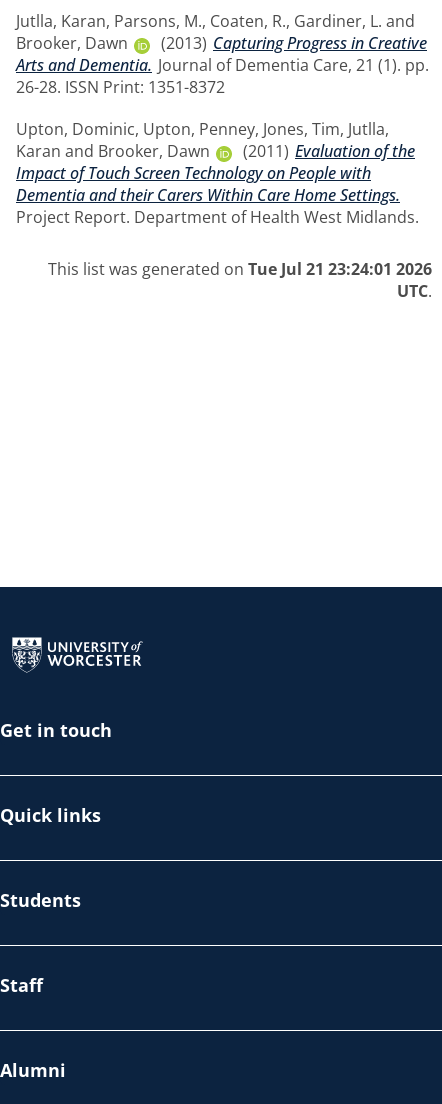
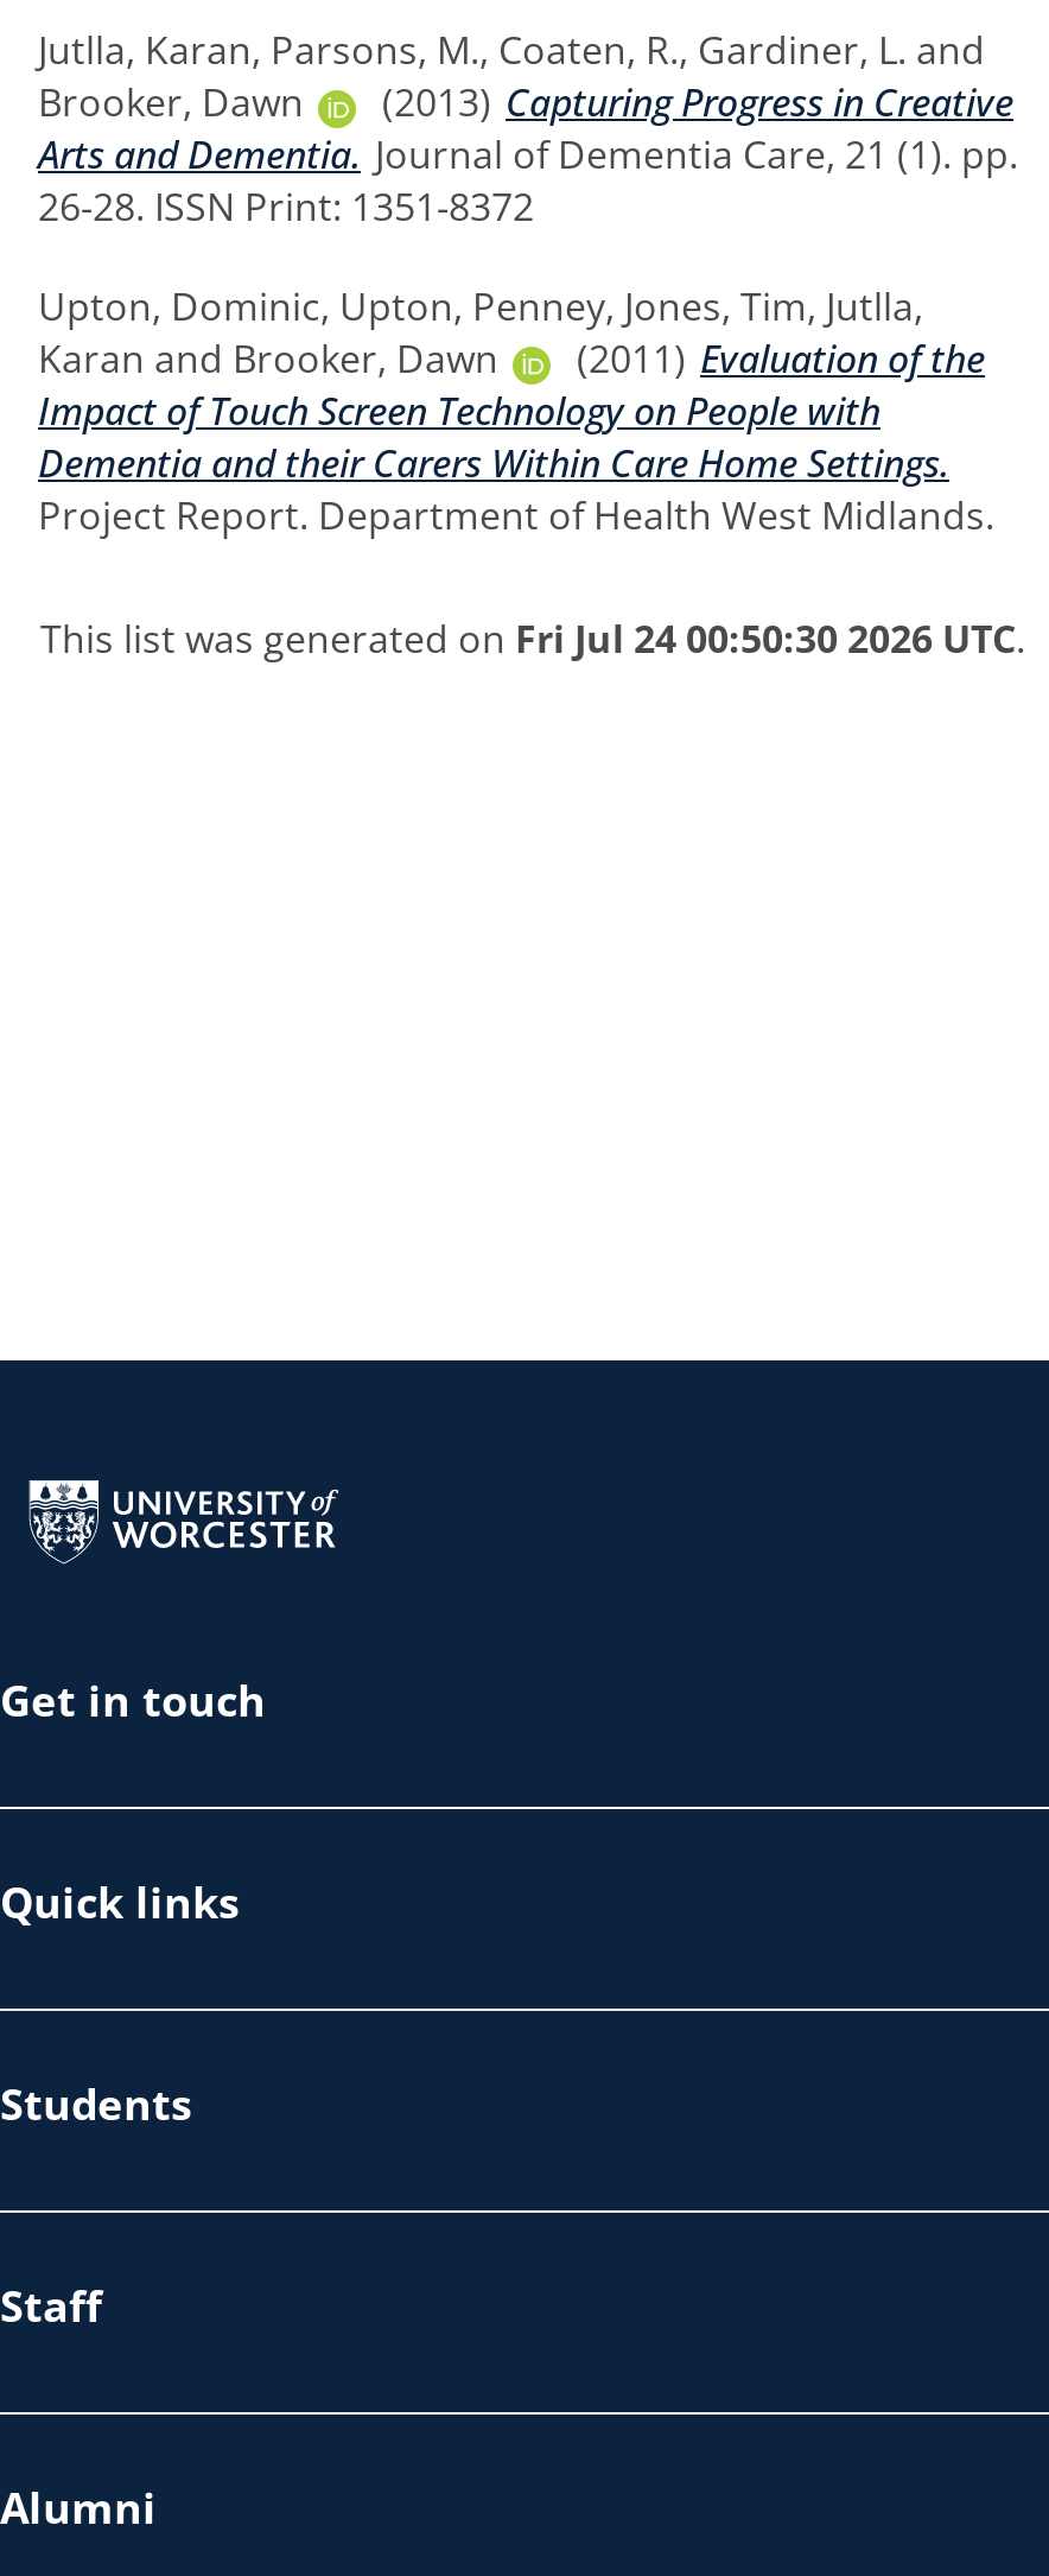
- This list was generated on Tue Jul 21 23:24:01 2026
- UTC.
+ This list was generated on Fri Jul 24 00:50:30 2026 UTC.
